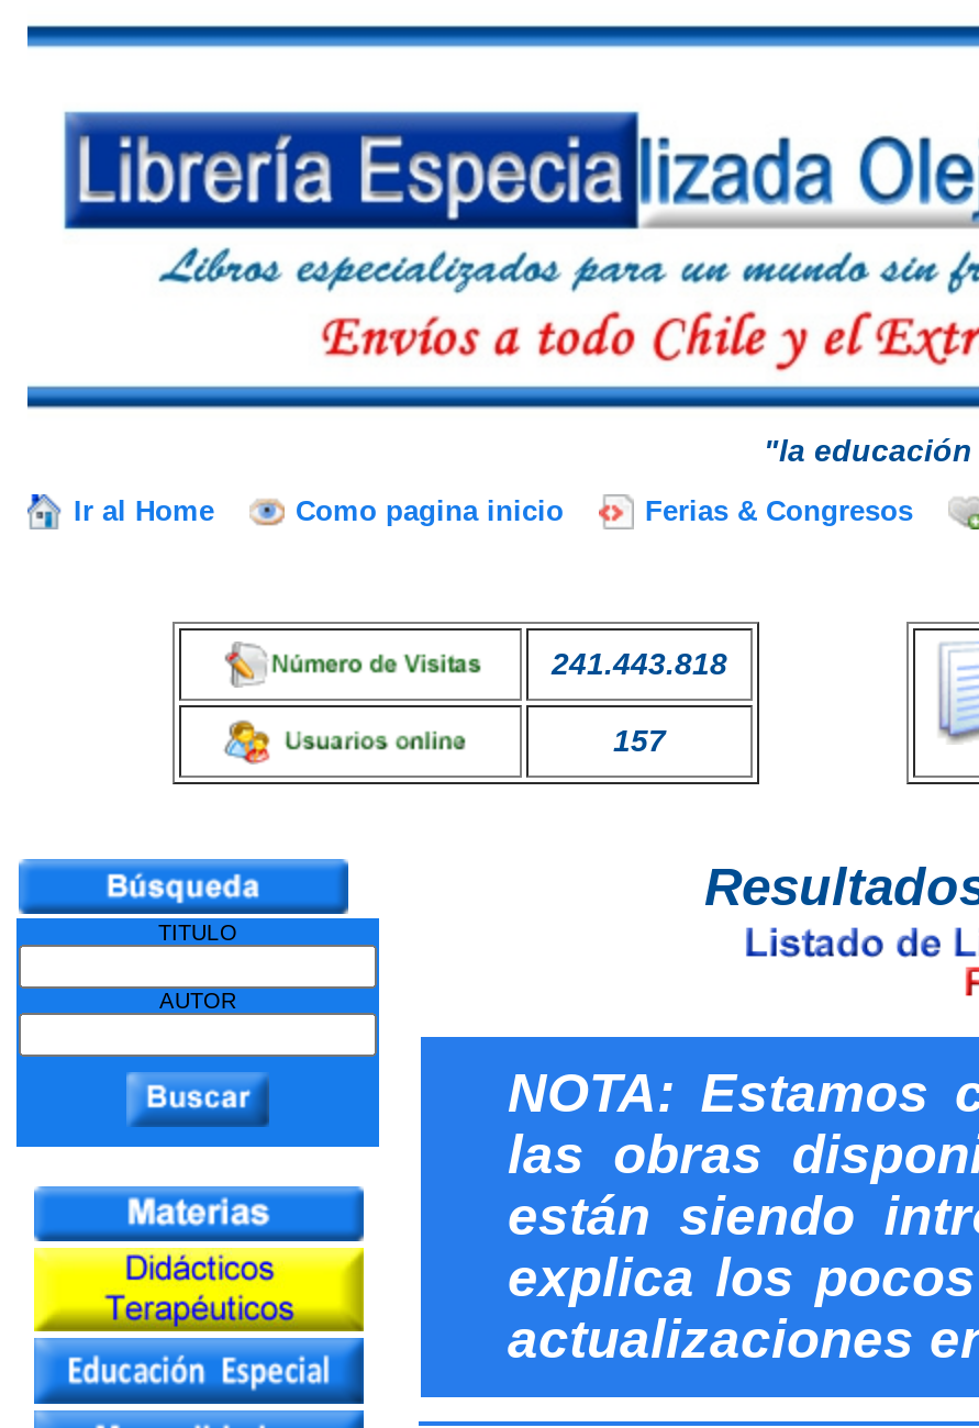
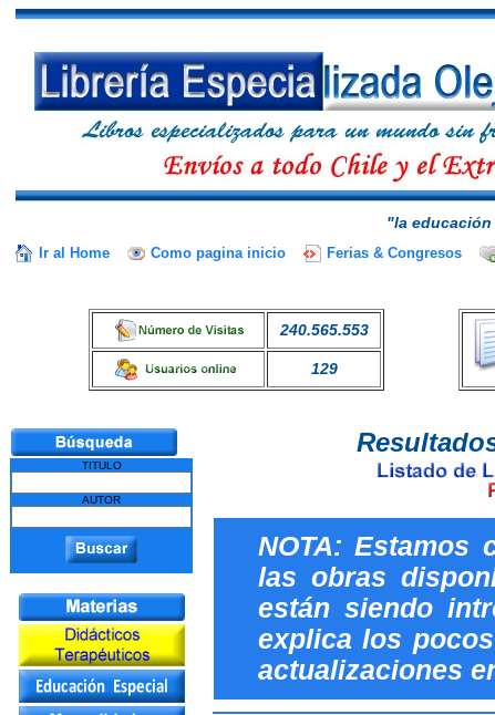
- 241.443.818
+ 240.565.553

- 157
+ 129
